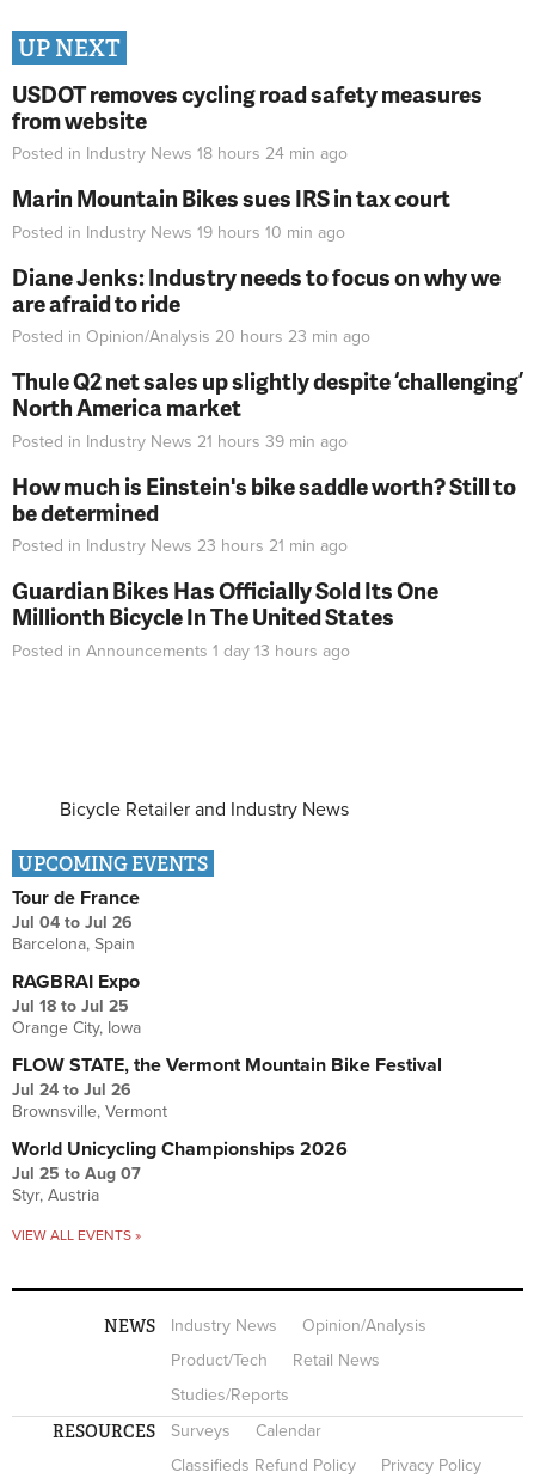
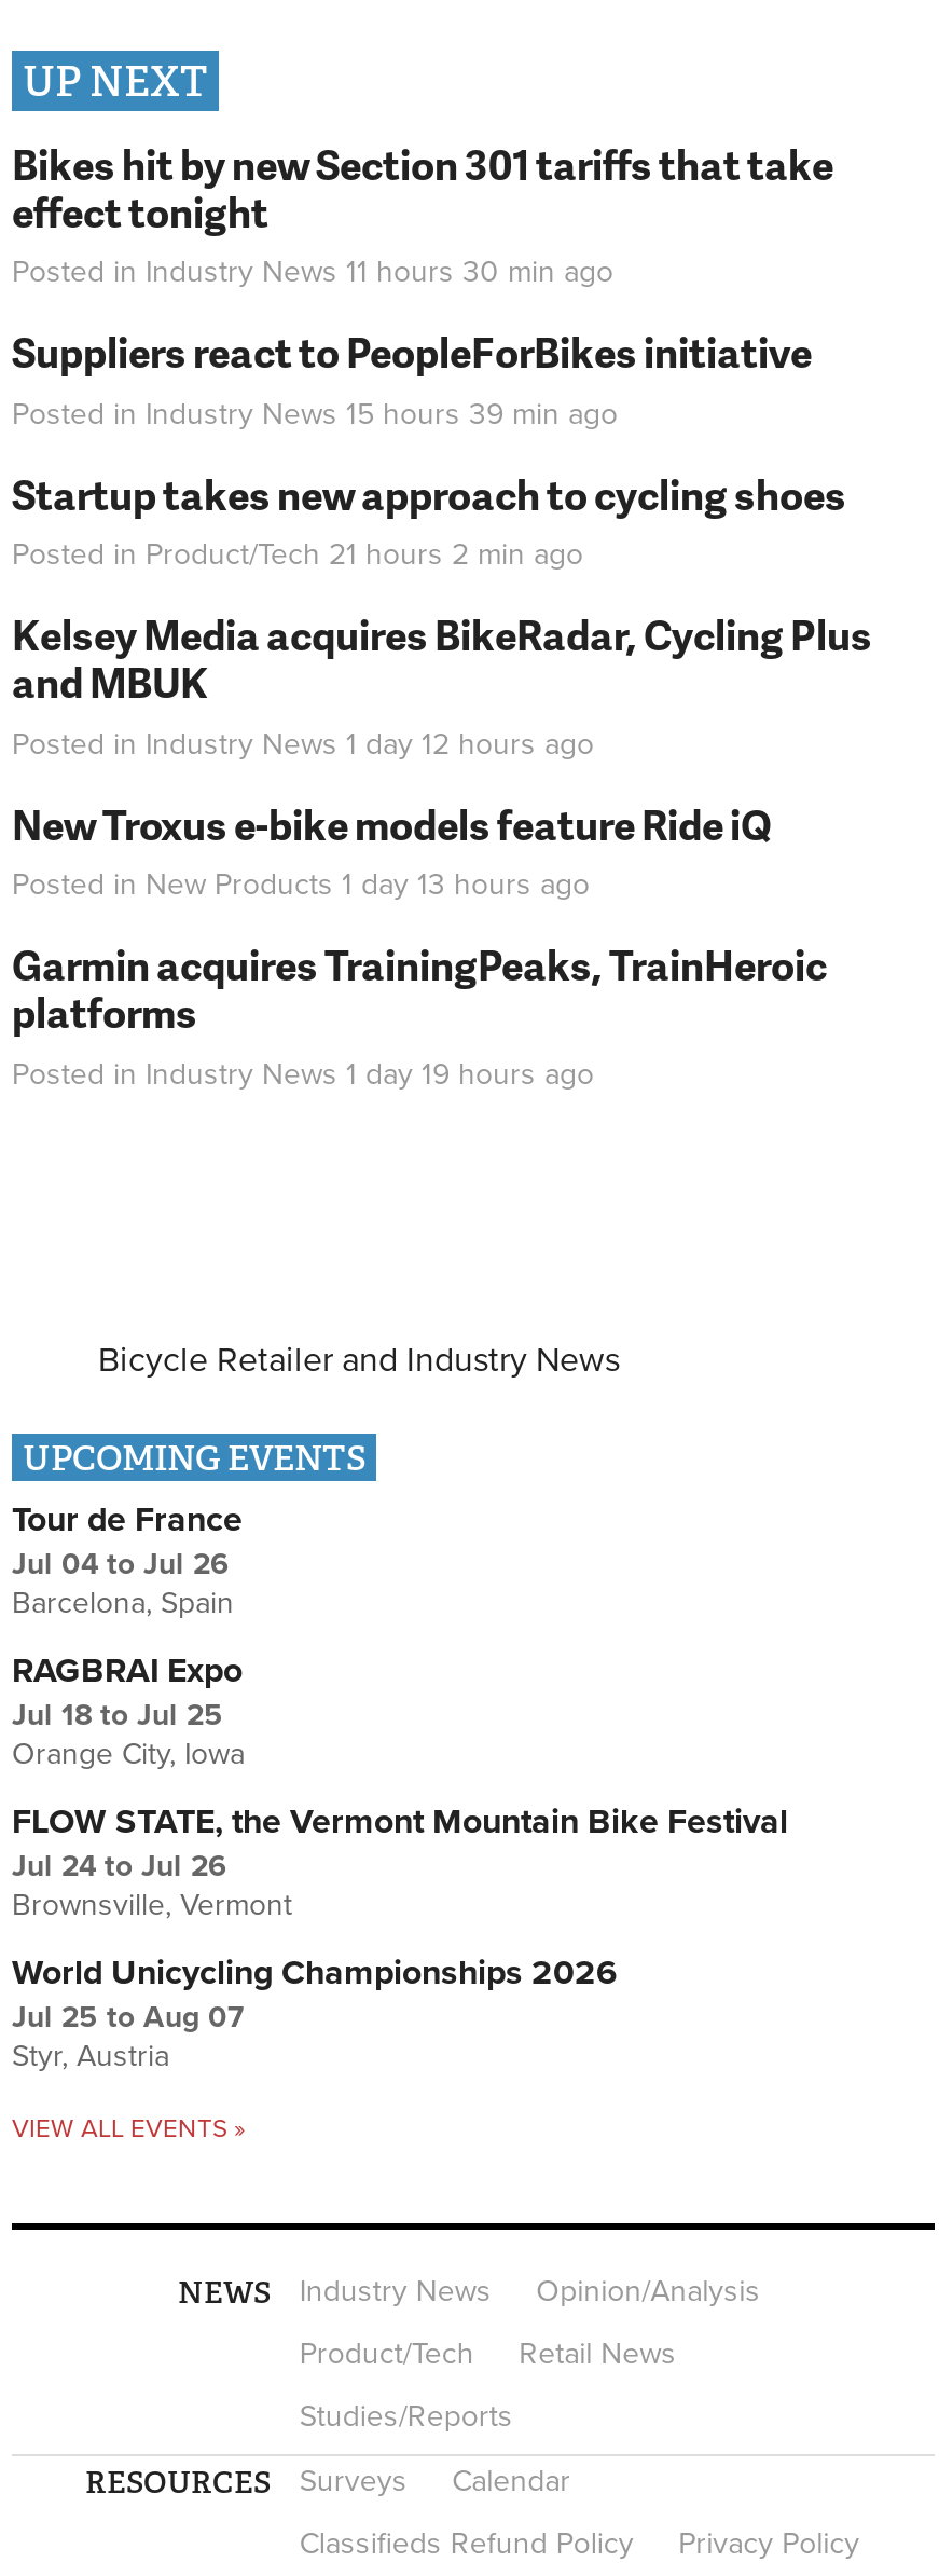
- USDOT removes cycling road safety measures
- from website
- Posted in Industry News 18 hours 24 min ago
+ Bikes hit by new Section 301 tariffs that take
+ effect tonight
+ Posted in Industry News 11 hours 30 min ago

- Marin Mountain Bikes sues IRS in tax court
- Posted in Industry News 19 hours 10 min ago
+ Suppliers react to PeopleForBikes initiative
+ Posted in Industry News 15 hours 39 min ago

- Diane Jenks: Industry needs to focus on why we
- are afraid to ride
- Posted in Opinion/Analysis 20 hours 23 min ago
+ Startup takes new approach to cycling shoes
+ Posted in Product/Tech 21 hours 2 min ago

- Thule Q2 net sales up slightly despite ‘challenging’
- North America market
- Posted in Industry News 21 hours 39 min ago
+ Kelsey Media acquires BikeRadar, Cycling Plus
+ and MBUK
+ Posted in Industry News 1 day 12 hours ago

- How much is Einstein's bike saddle worth? Still to
- be determined
- Posted in Industry News 23 hours 21 min ago
+ New Troxus e-bike models feature Ride iQ
+ Posted in New Products 1 day 13 hours ago

- Guardian Bikes Has Officially Sold Its One
- Millionth Bicycle In The United States
- Posted in Announcements 1 day 13 hours ago
+ Garmin acquires TrainingPeaks, TrainHeroic
+ platforms
+ Posted in Industry News 1 day 19 hours ago
